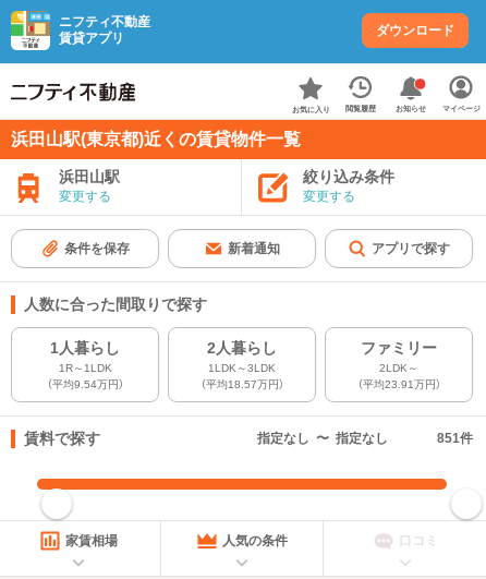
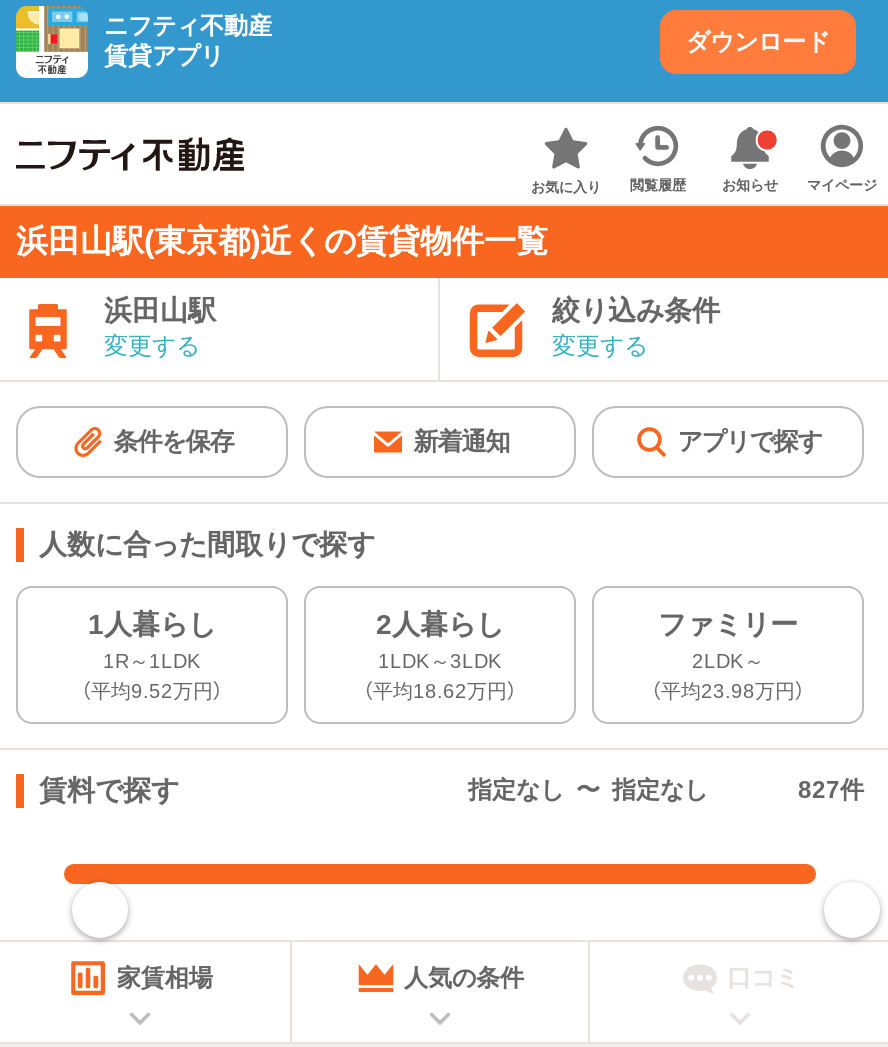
- （平均9.54万円）
+ （平均9.52万円）

- （平均18.57万円）
+ （平均18.62万円）

- （平均23.91万円）
+ （平均23.98万円）

- 851件
+ 827件
